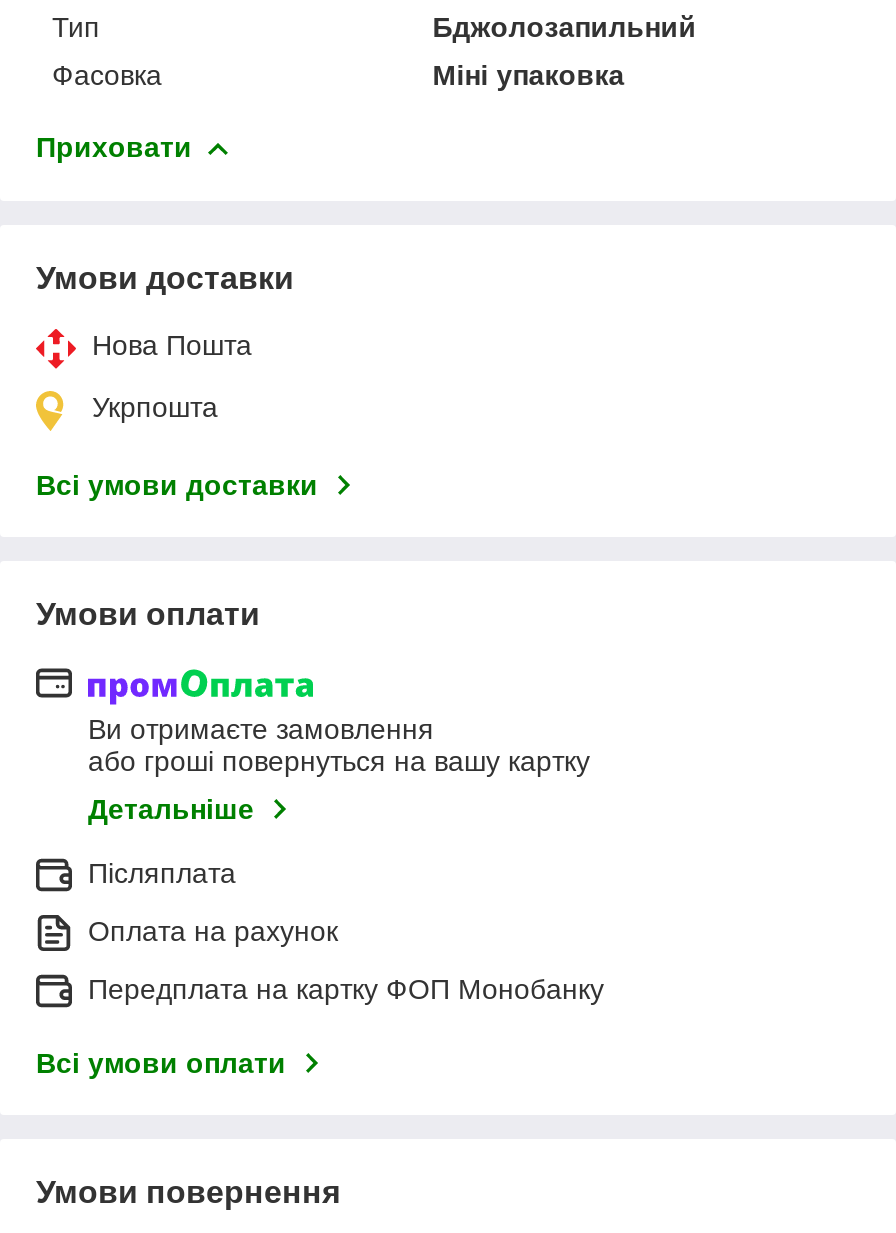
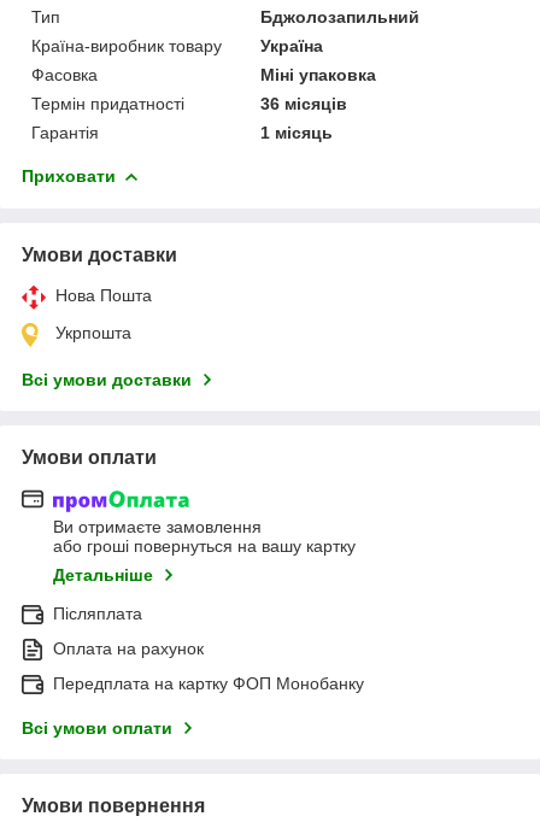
+ Країна-виробник товару
+ Україна

+ Термін придатності
+ 36 місяців
+ Гарантія
+ 1 місяць
